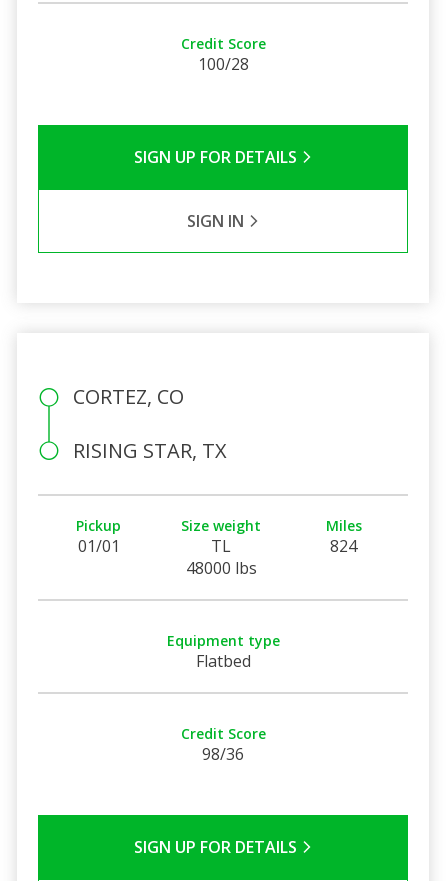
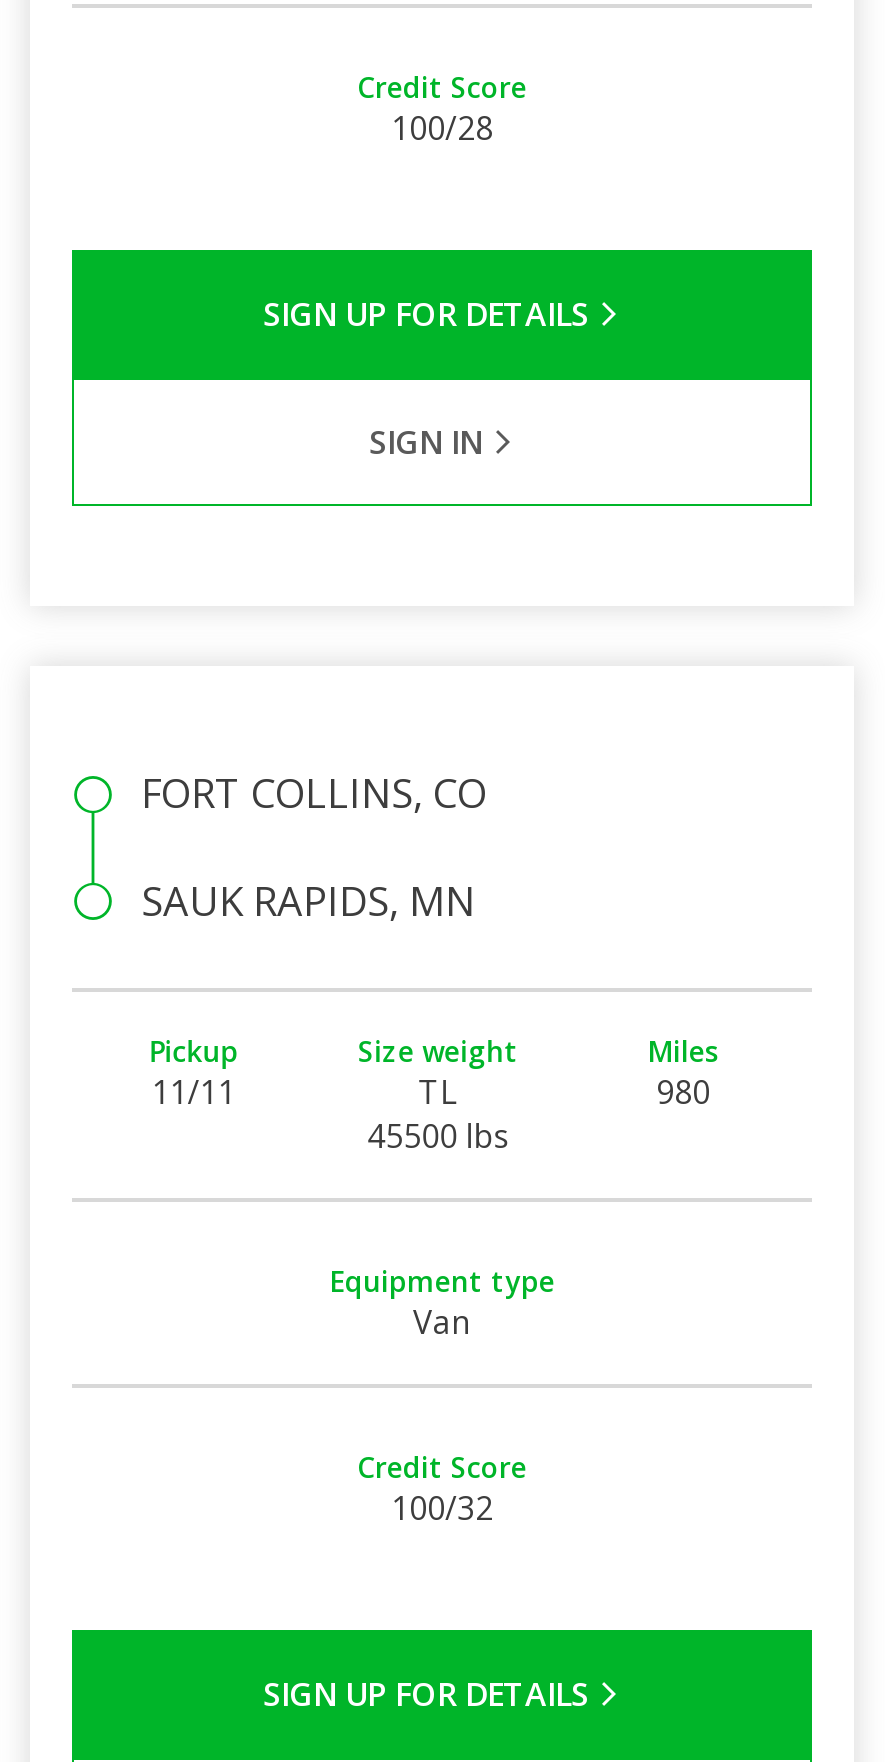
- CORTEZ, CO
+ FORT COLLINS, CO

- RISING STAR, TX
+ SAUK RAPIDS, MN

- 01/01
+ 11/11

- 824
+ 980

- 48000 lbs
+ 45500 lbs

- Flatbed
+ Van

- 98/36
+ 100/32
